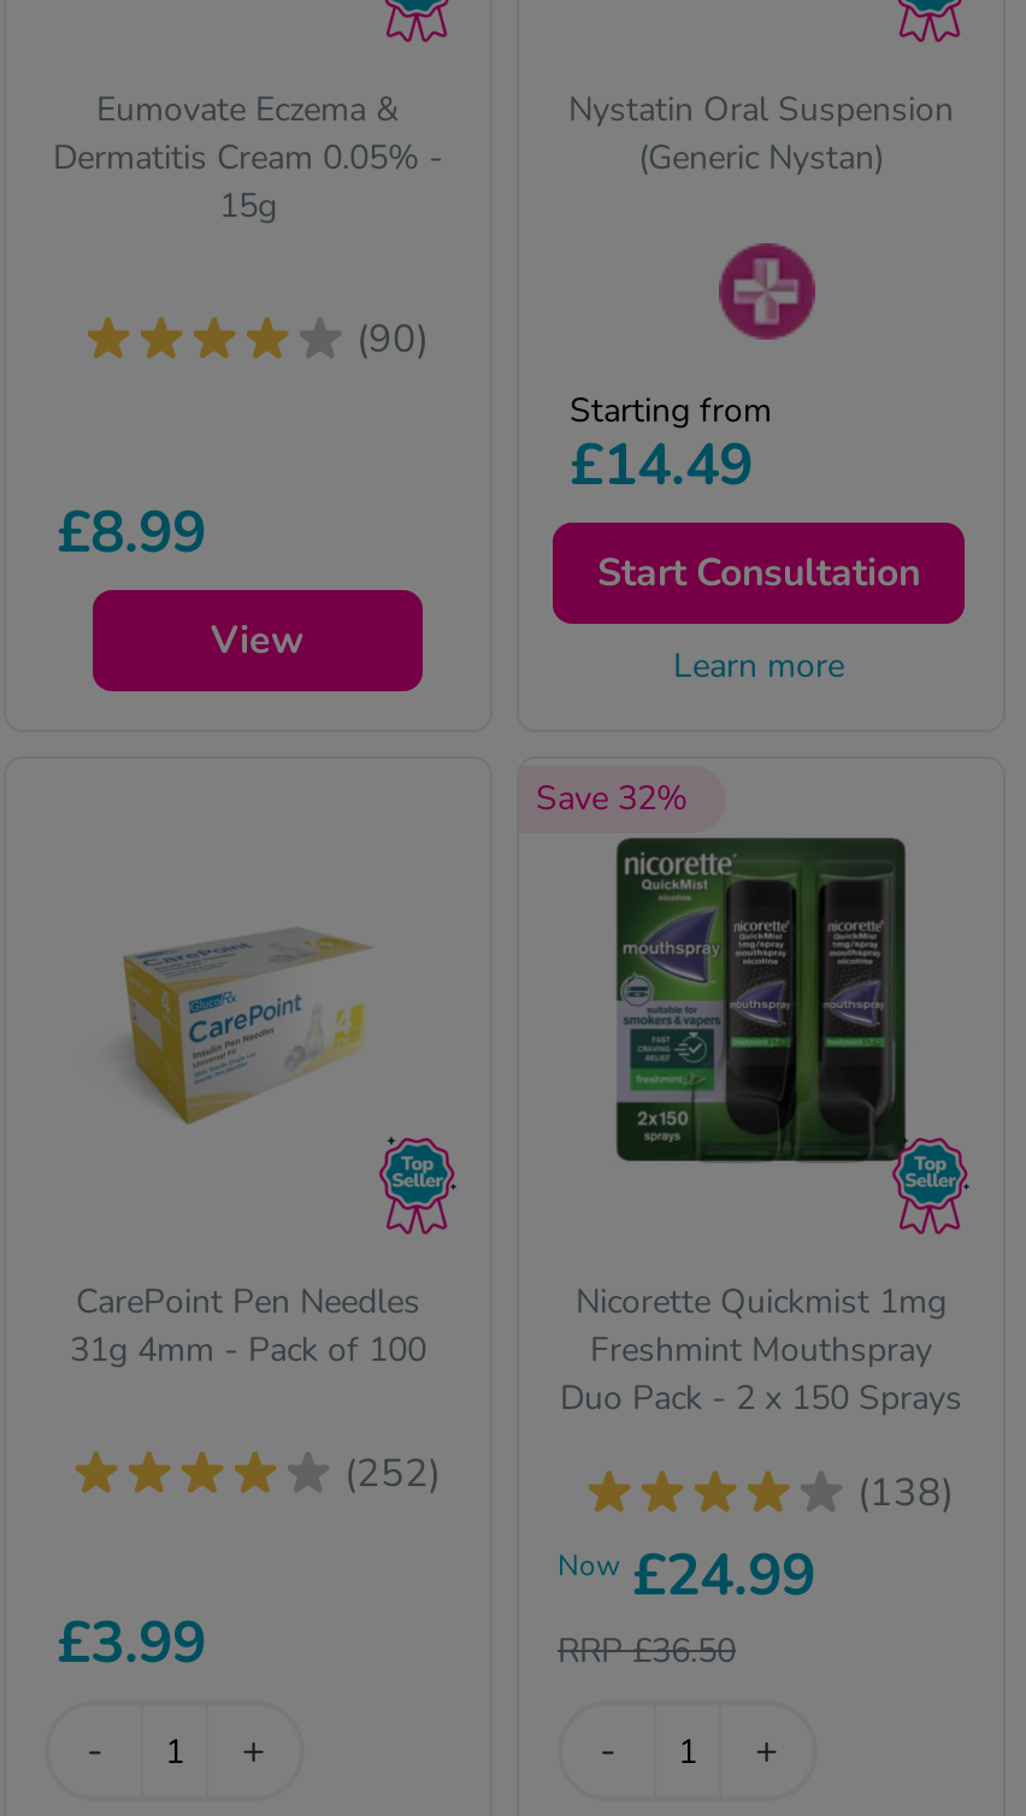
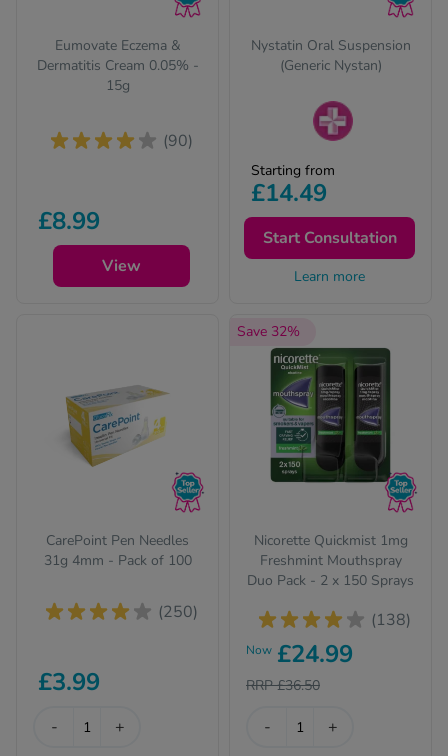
- (252)
+ (250)
